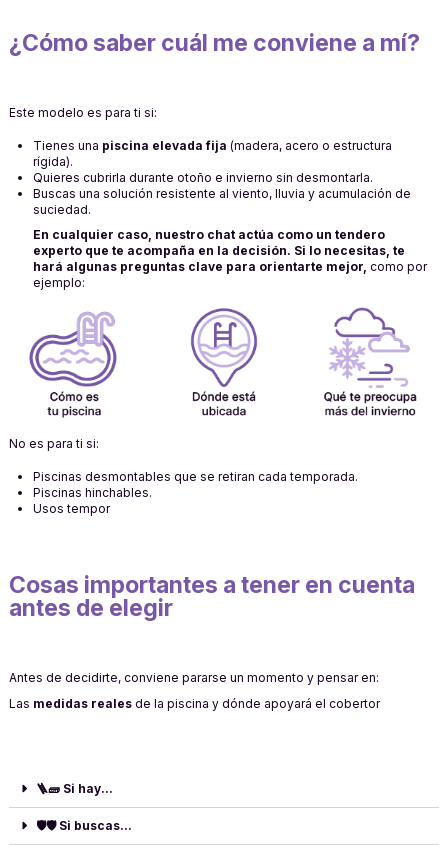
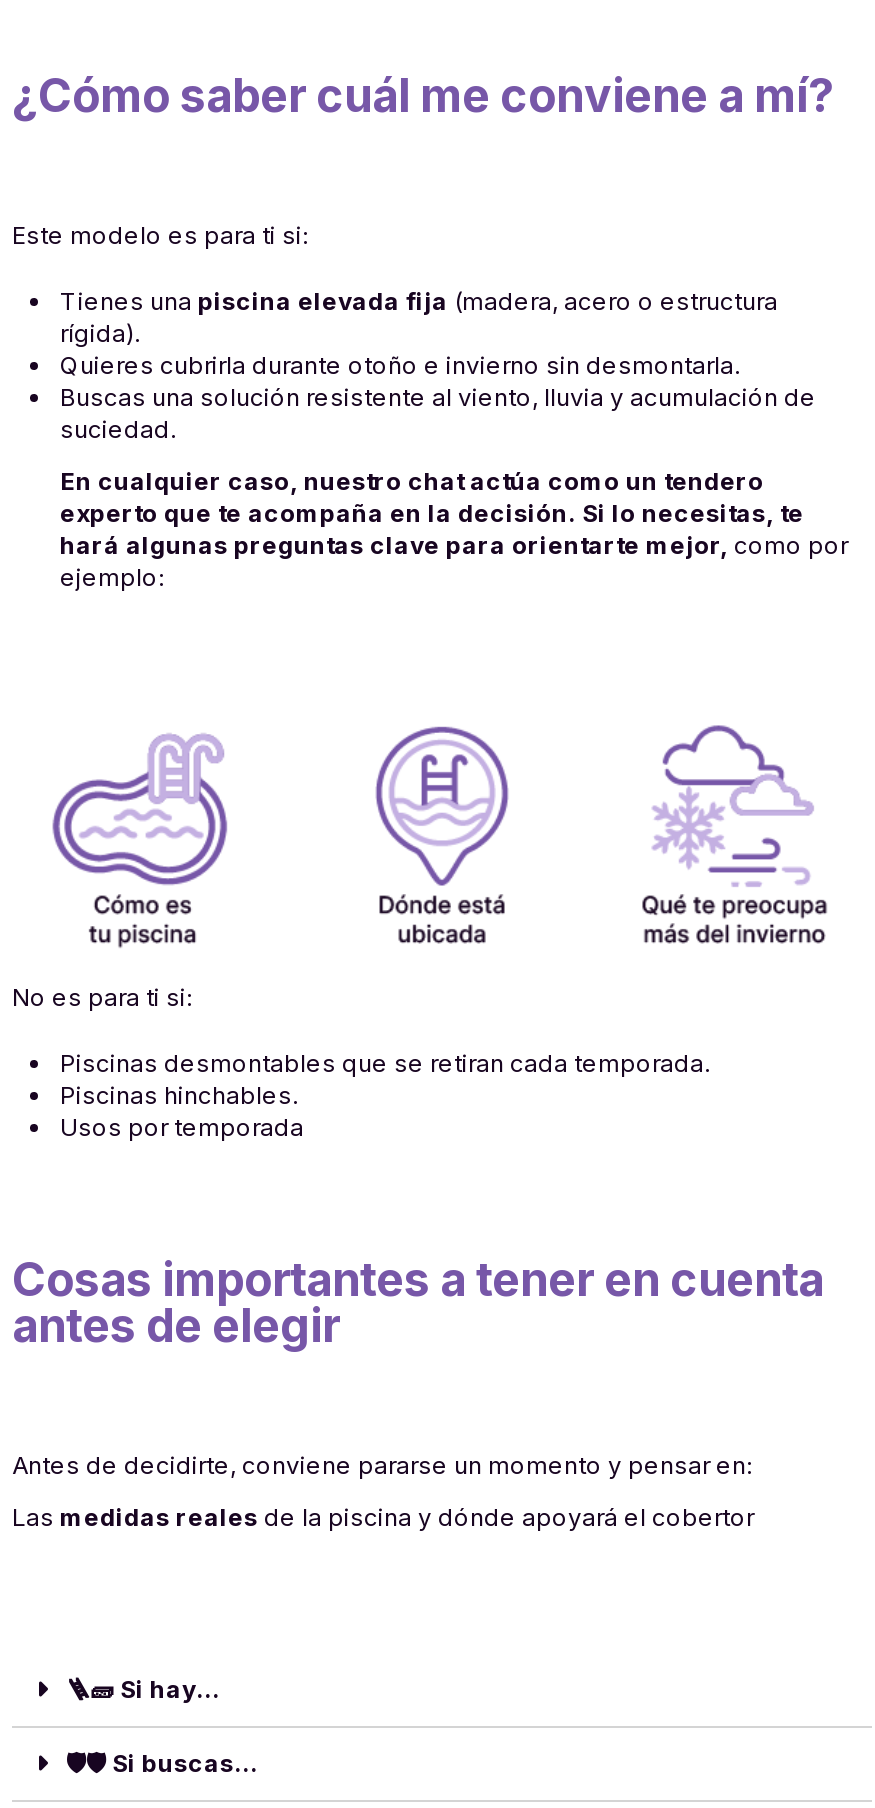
- Usos tempor
+ Usos por temporada
